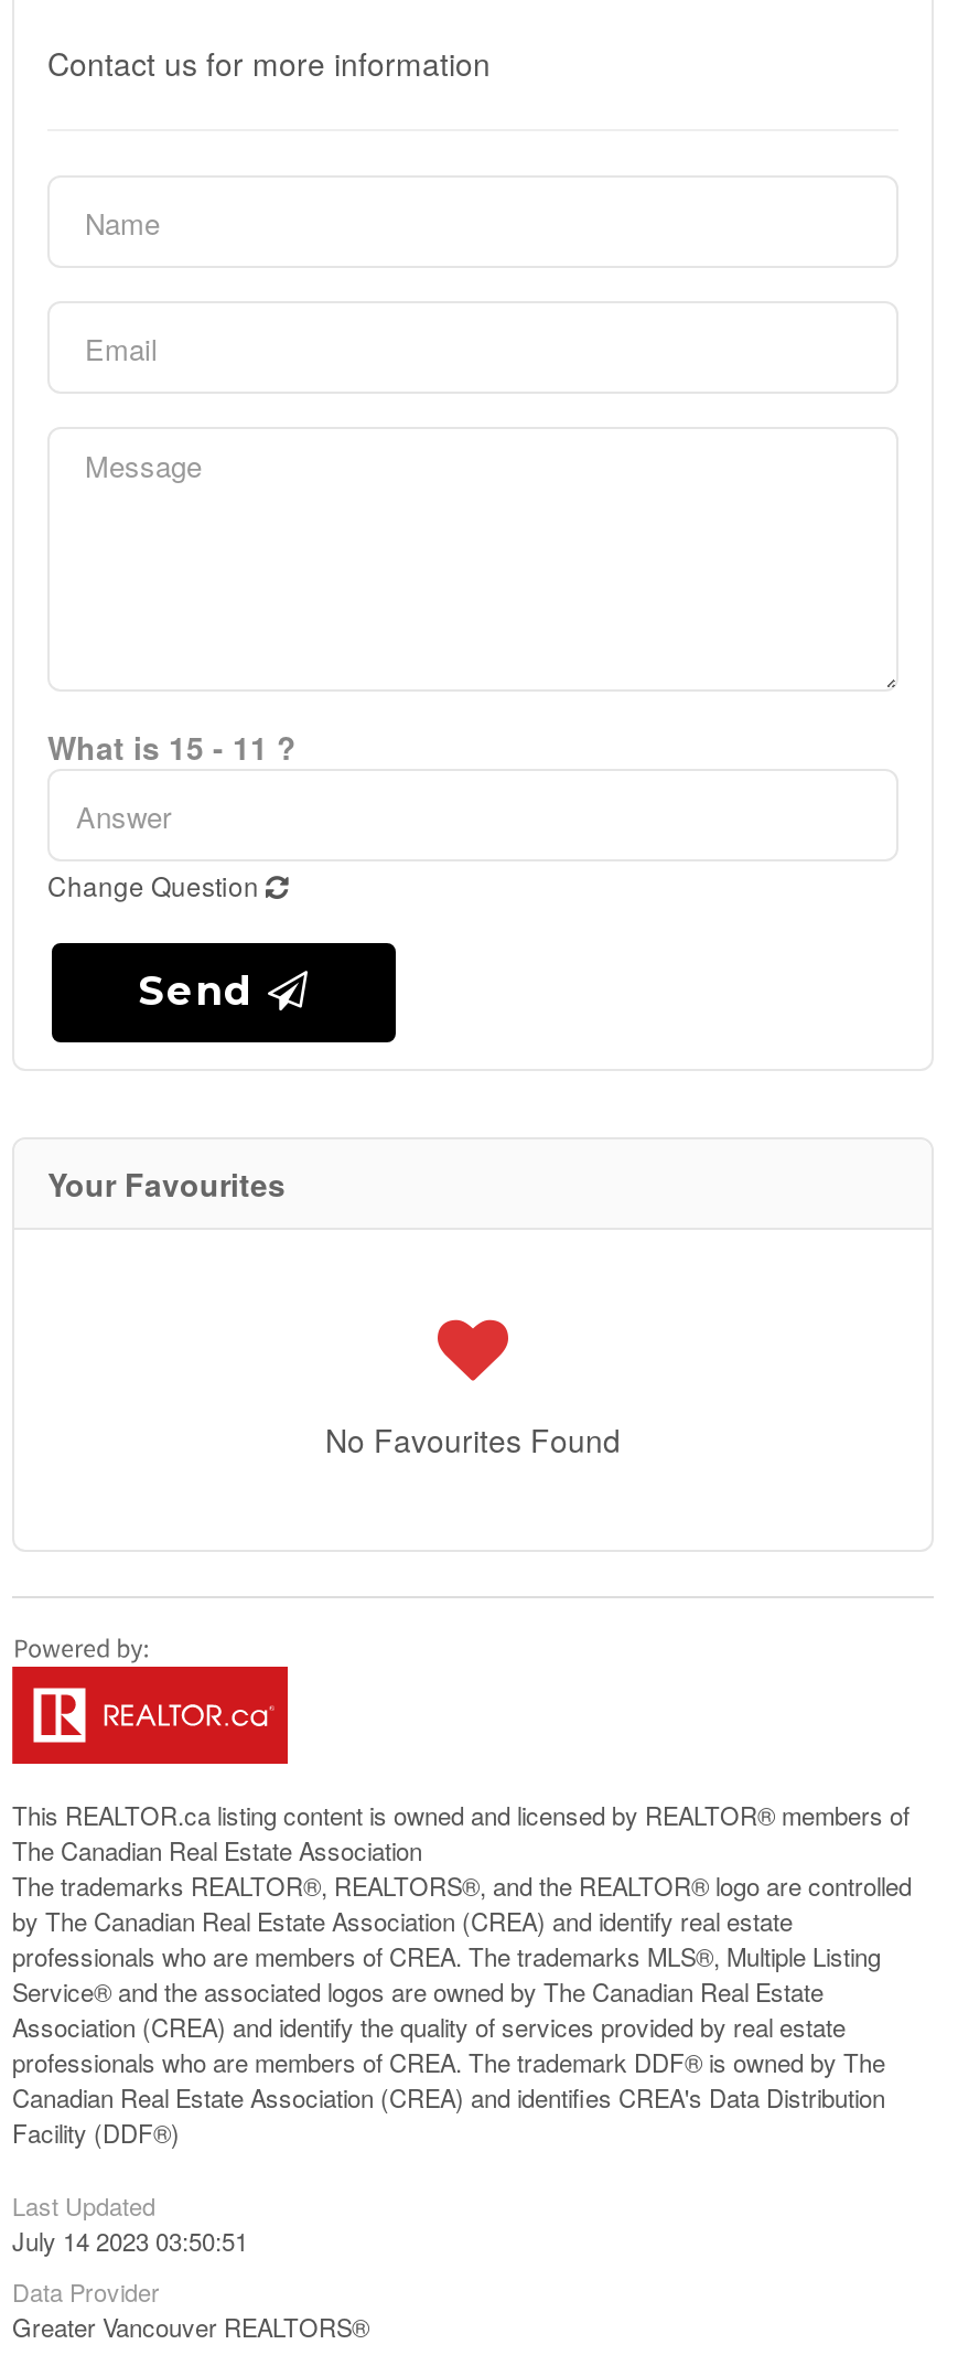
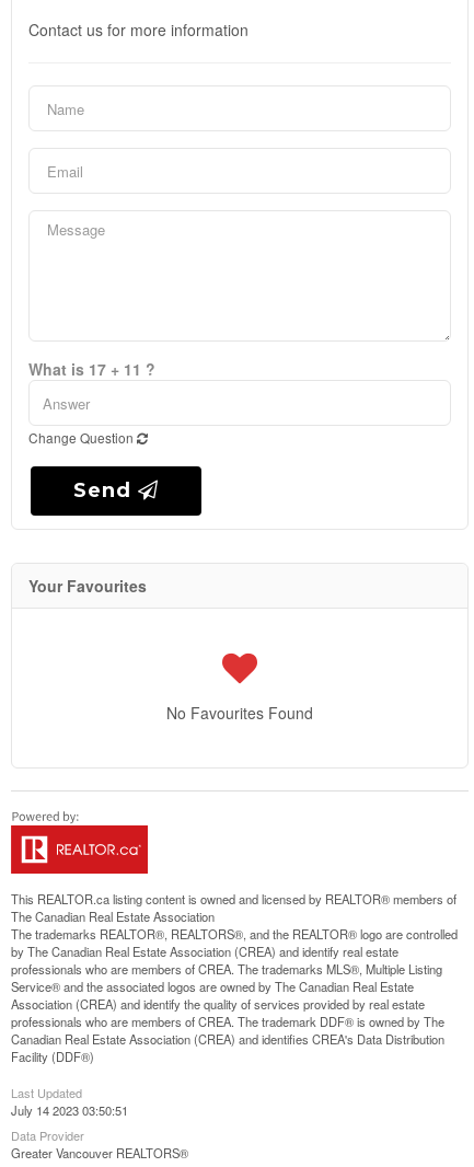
- What is 15 - 11 ?
+ What is 17 + 11 ?
